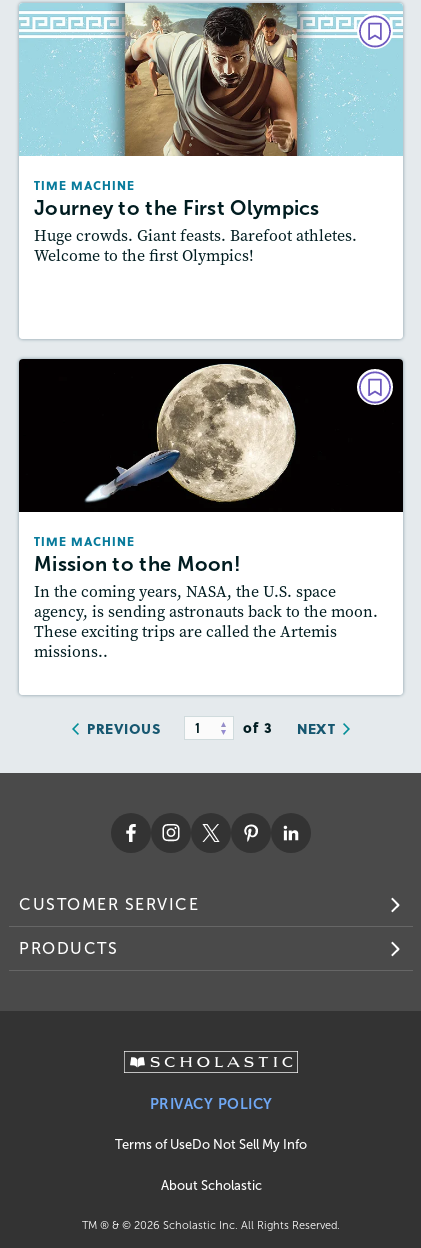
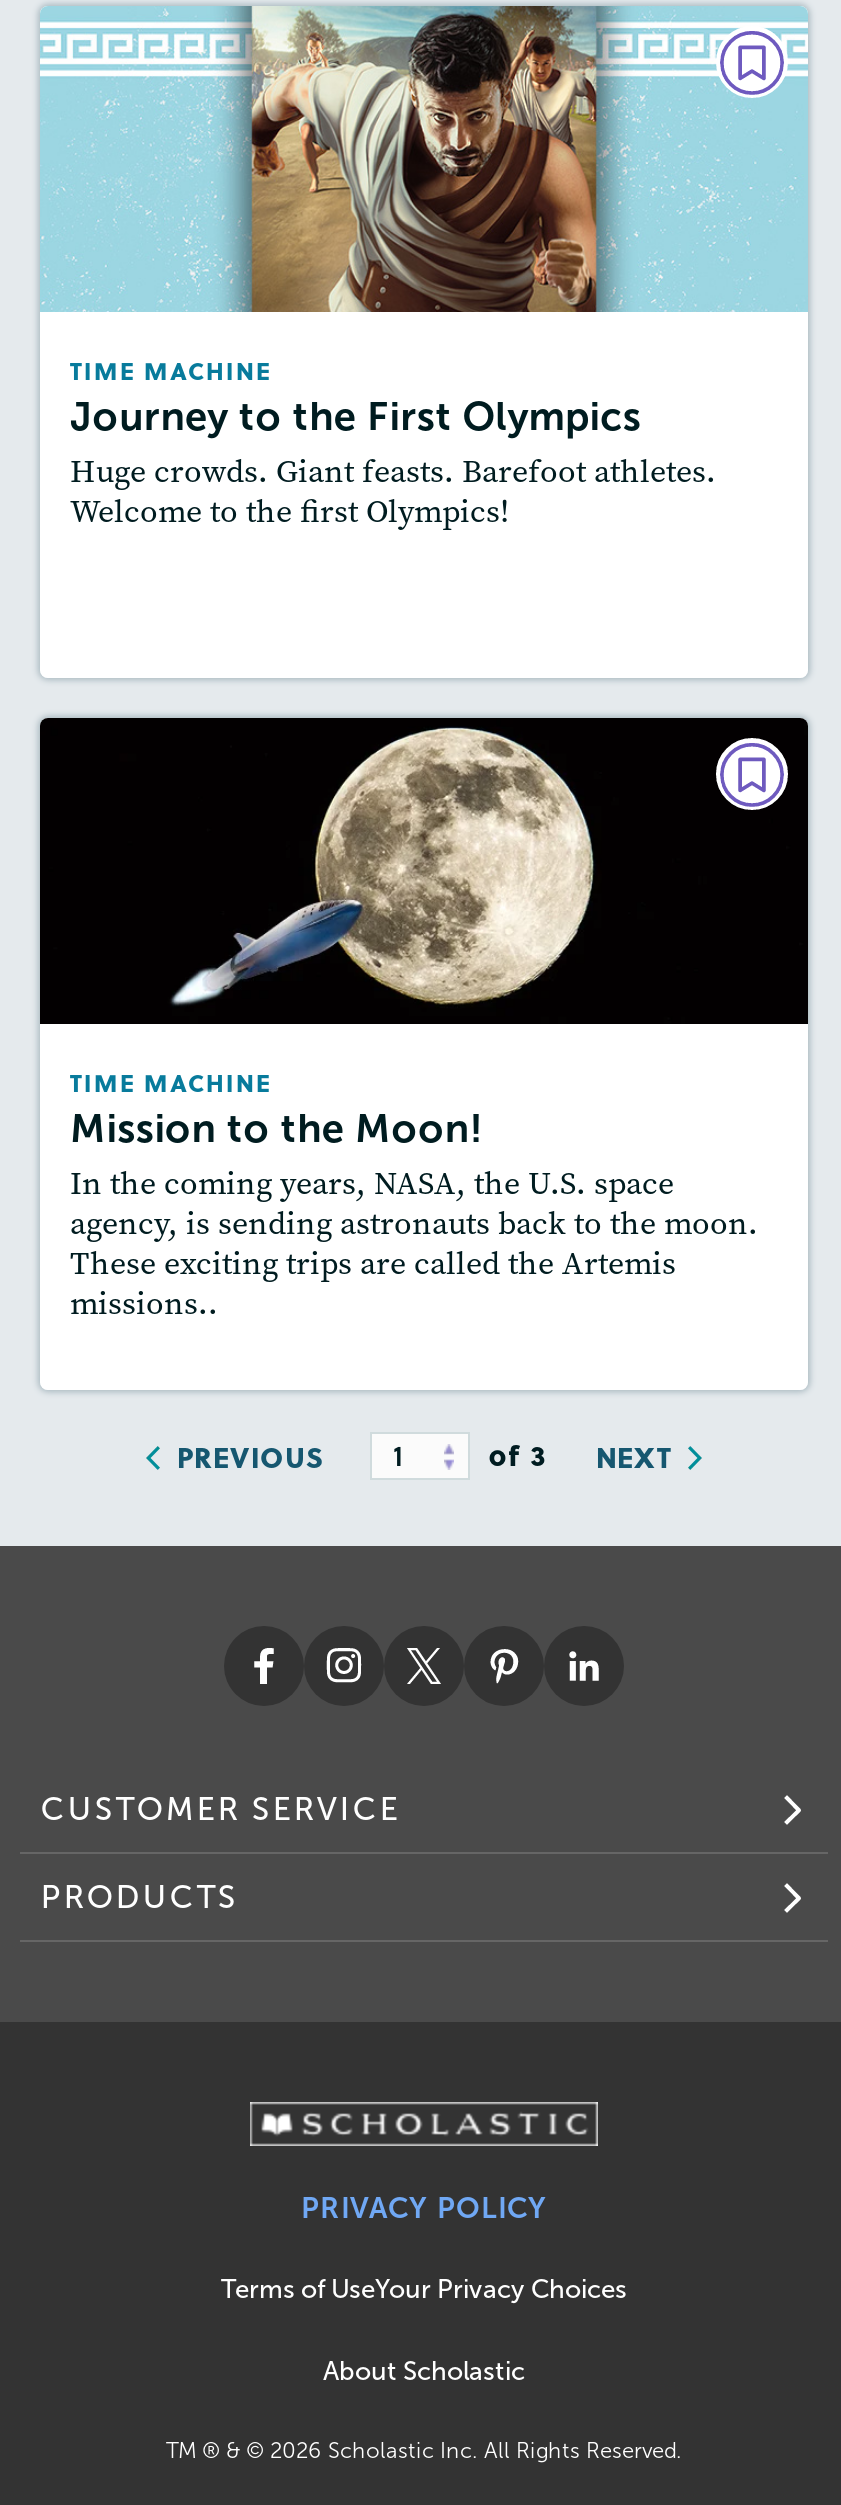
- Terms of UseDo Not Sell My Info
+ Terms of UseYour Privacy Choices
